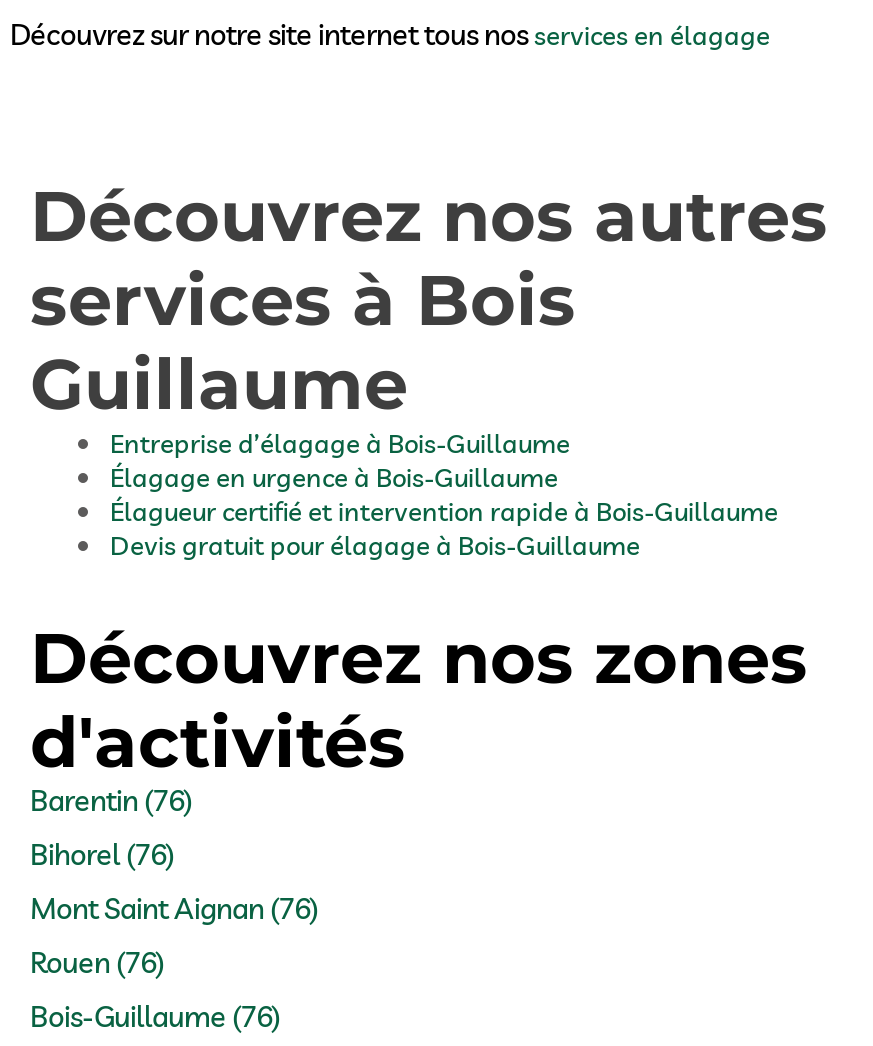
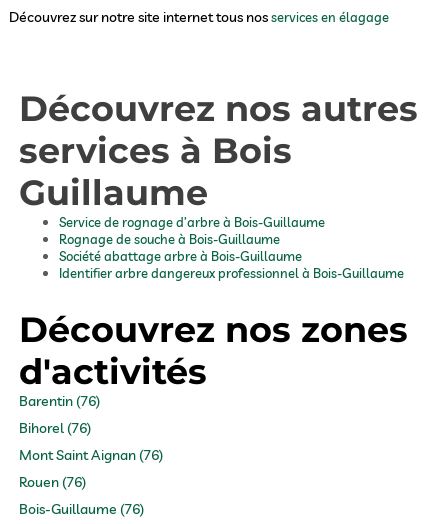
- Entreprise d’élagage à Bois-Guillaume
- Élagage en urgence à Bois-Guillaume
- Élagueur certifié et intervention rapide à Bois-Guillaume
- Devis gratuit pour élagage à Bois-Guillaume
+ Service de rognage d’arbre à Bois-Guillaume
+ Rognage de souche à Bois-Guillaume
+ Société abattage arbre à Bois-Guillaume
+ Identifier arbre dangereux professionnel à Bois-Guillaume
